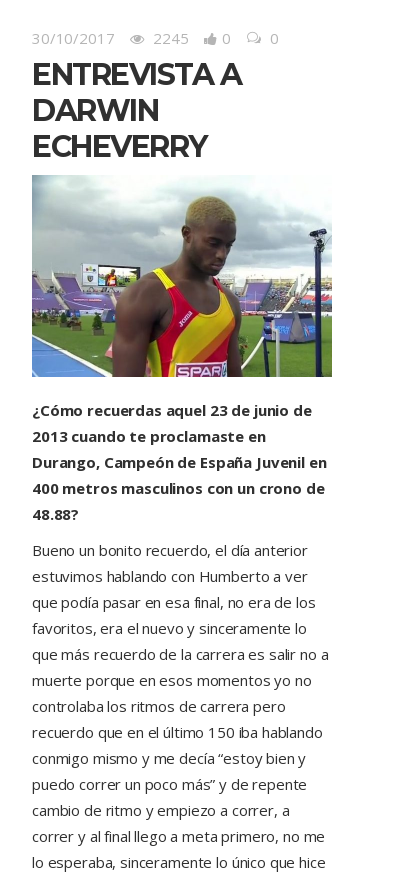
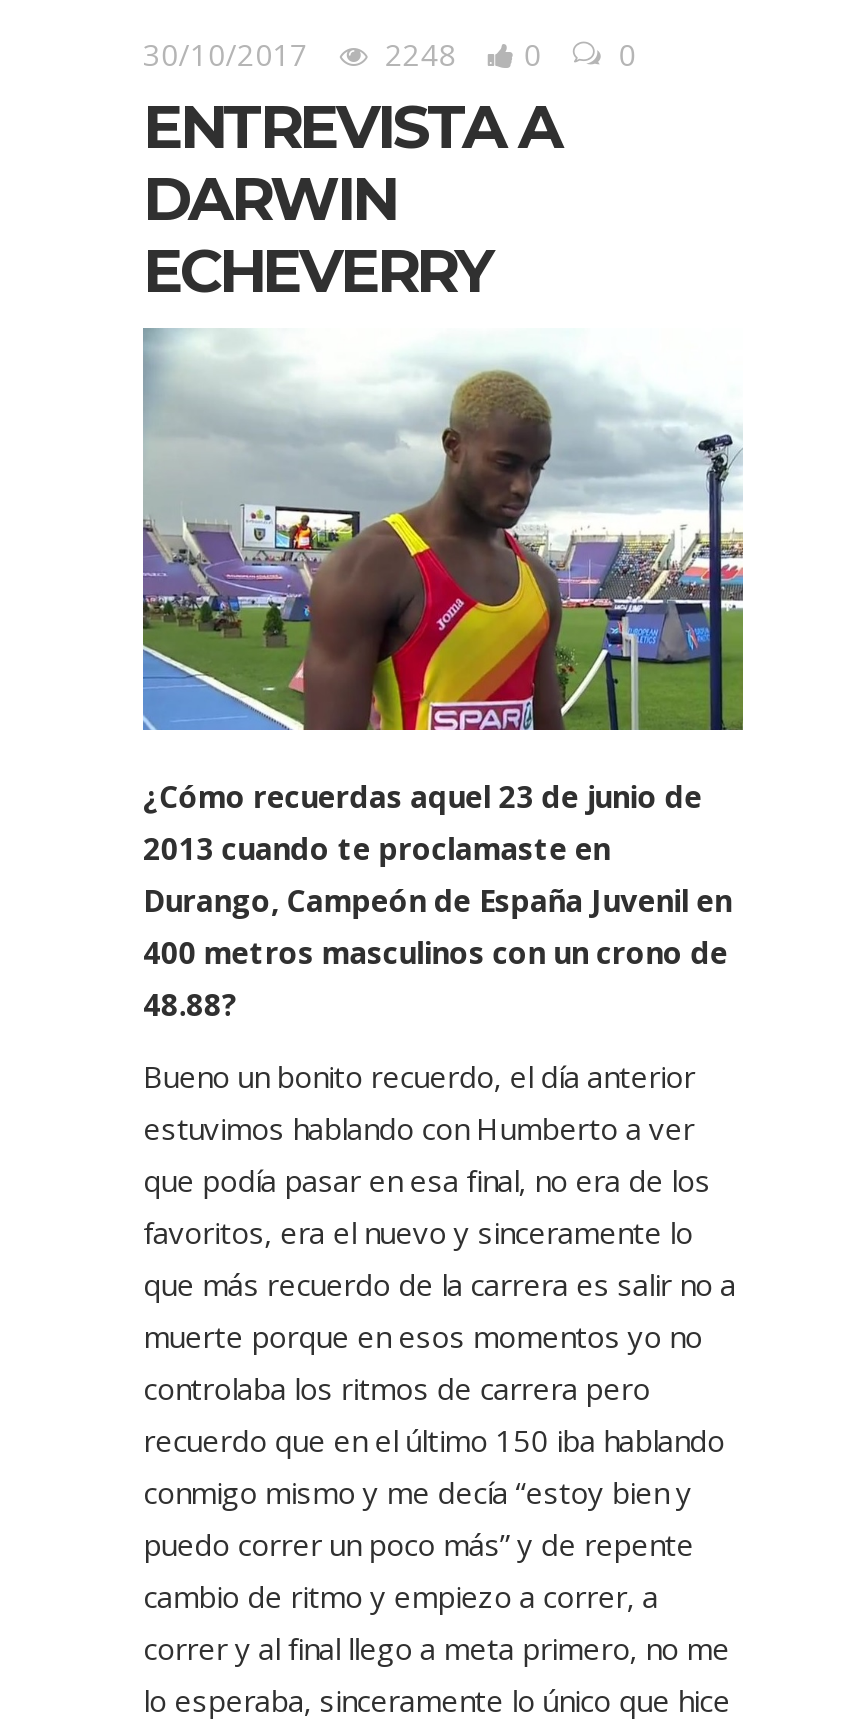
- 30/10/2017 2245 0 0
+ 30/10/2017 2248 0 0
